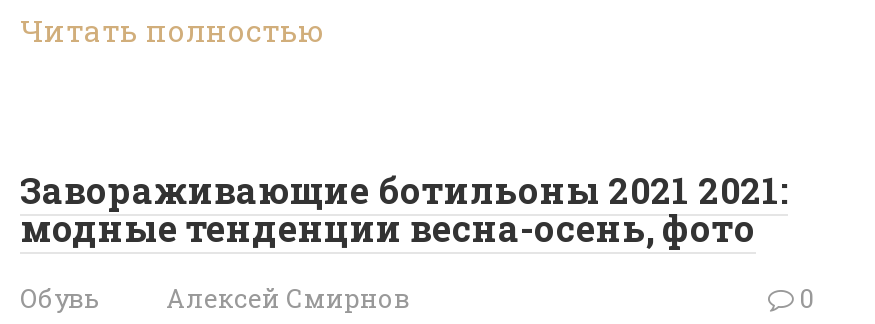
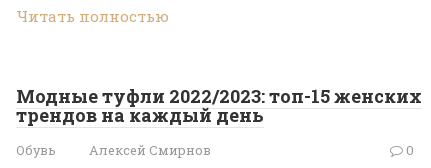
- Завораживающие ботильоны 2021 2021:
- модные тенденции весна-осень, фото
+ Модные туфли 2022/2023: топ-15 женских
+ трендов на каждый день
